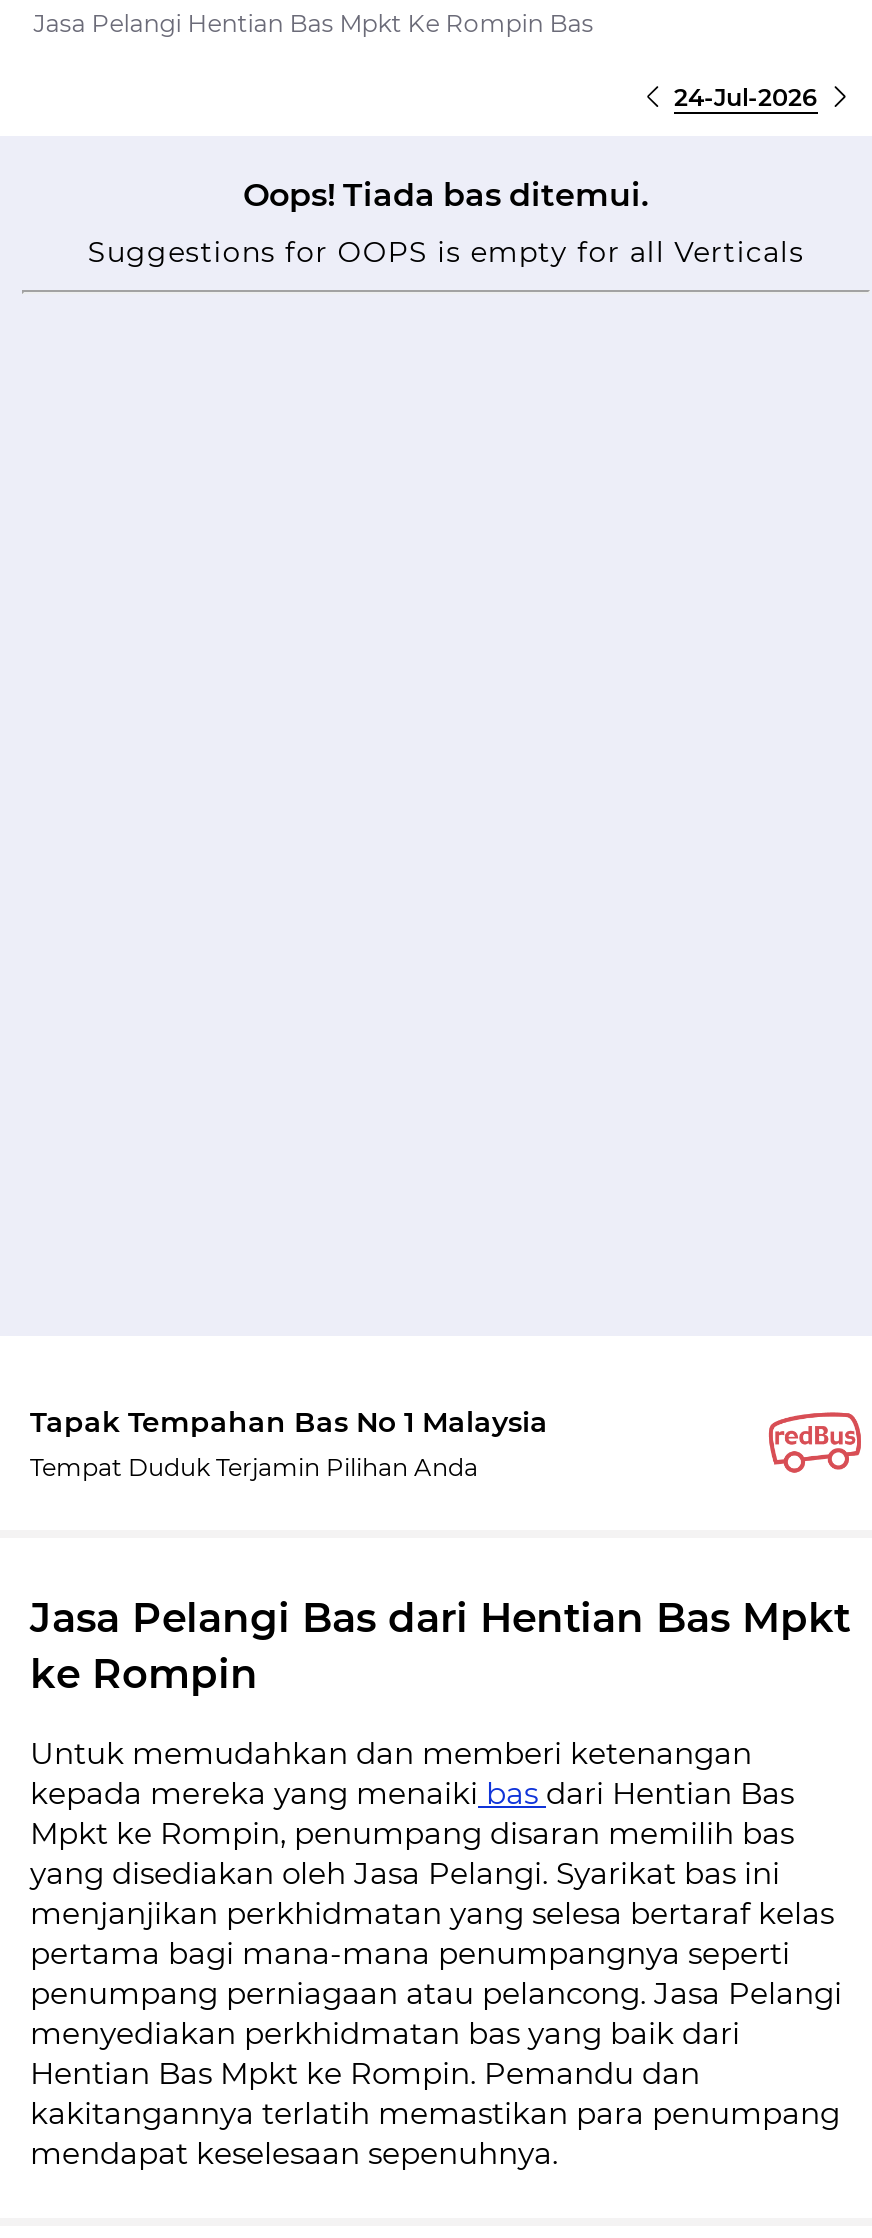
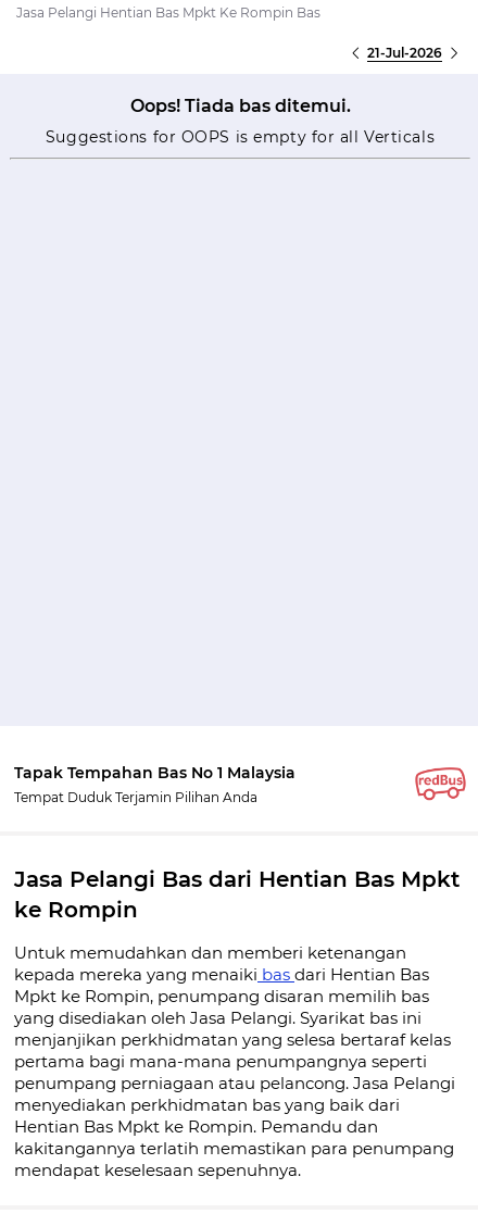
- 24-Jul-2026
+ 21-Jul-2026
